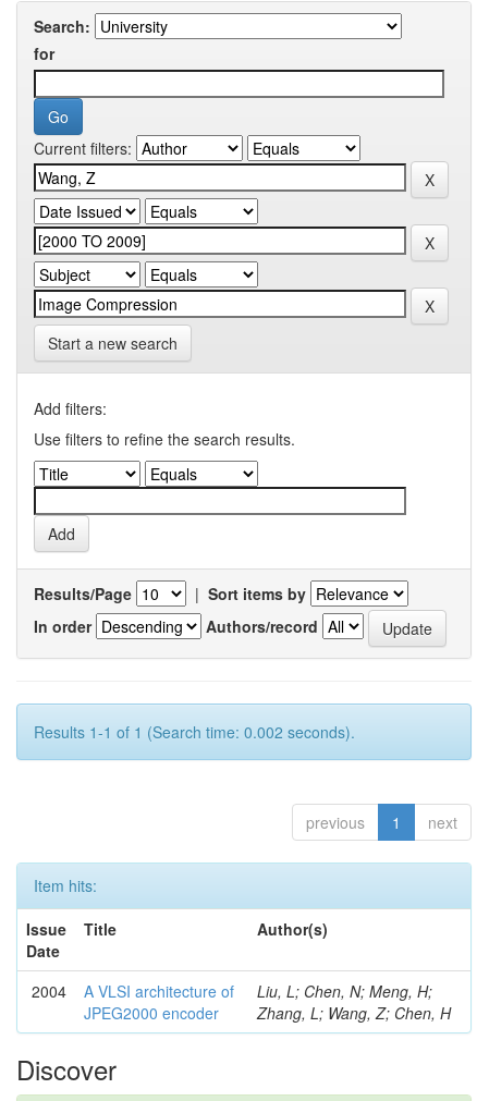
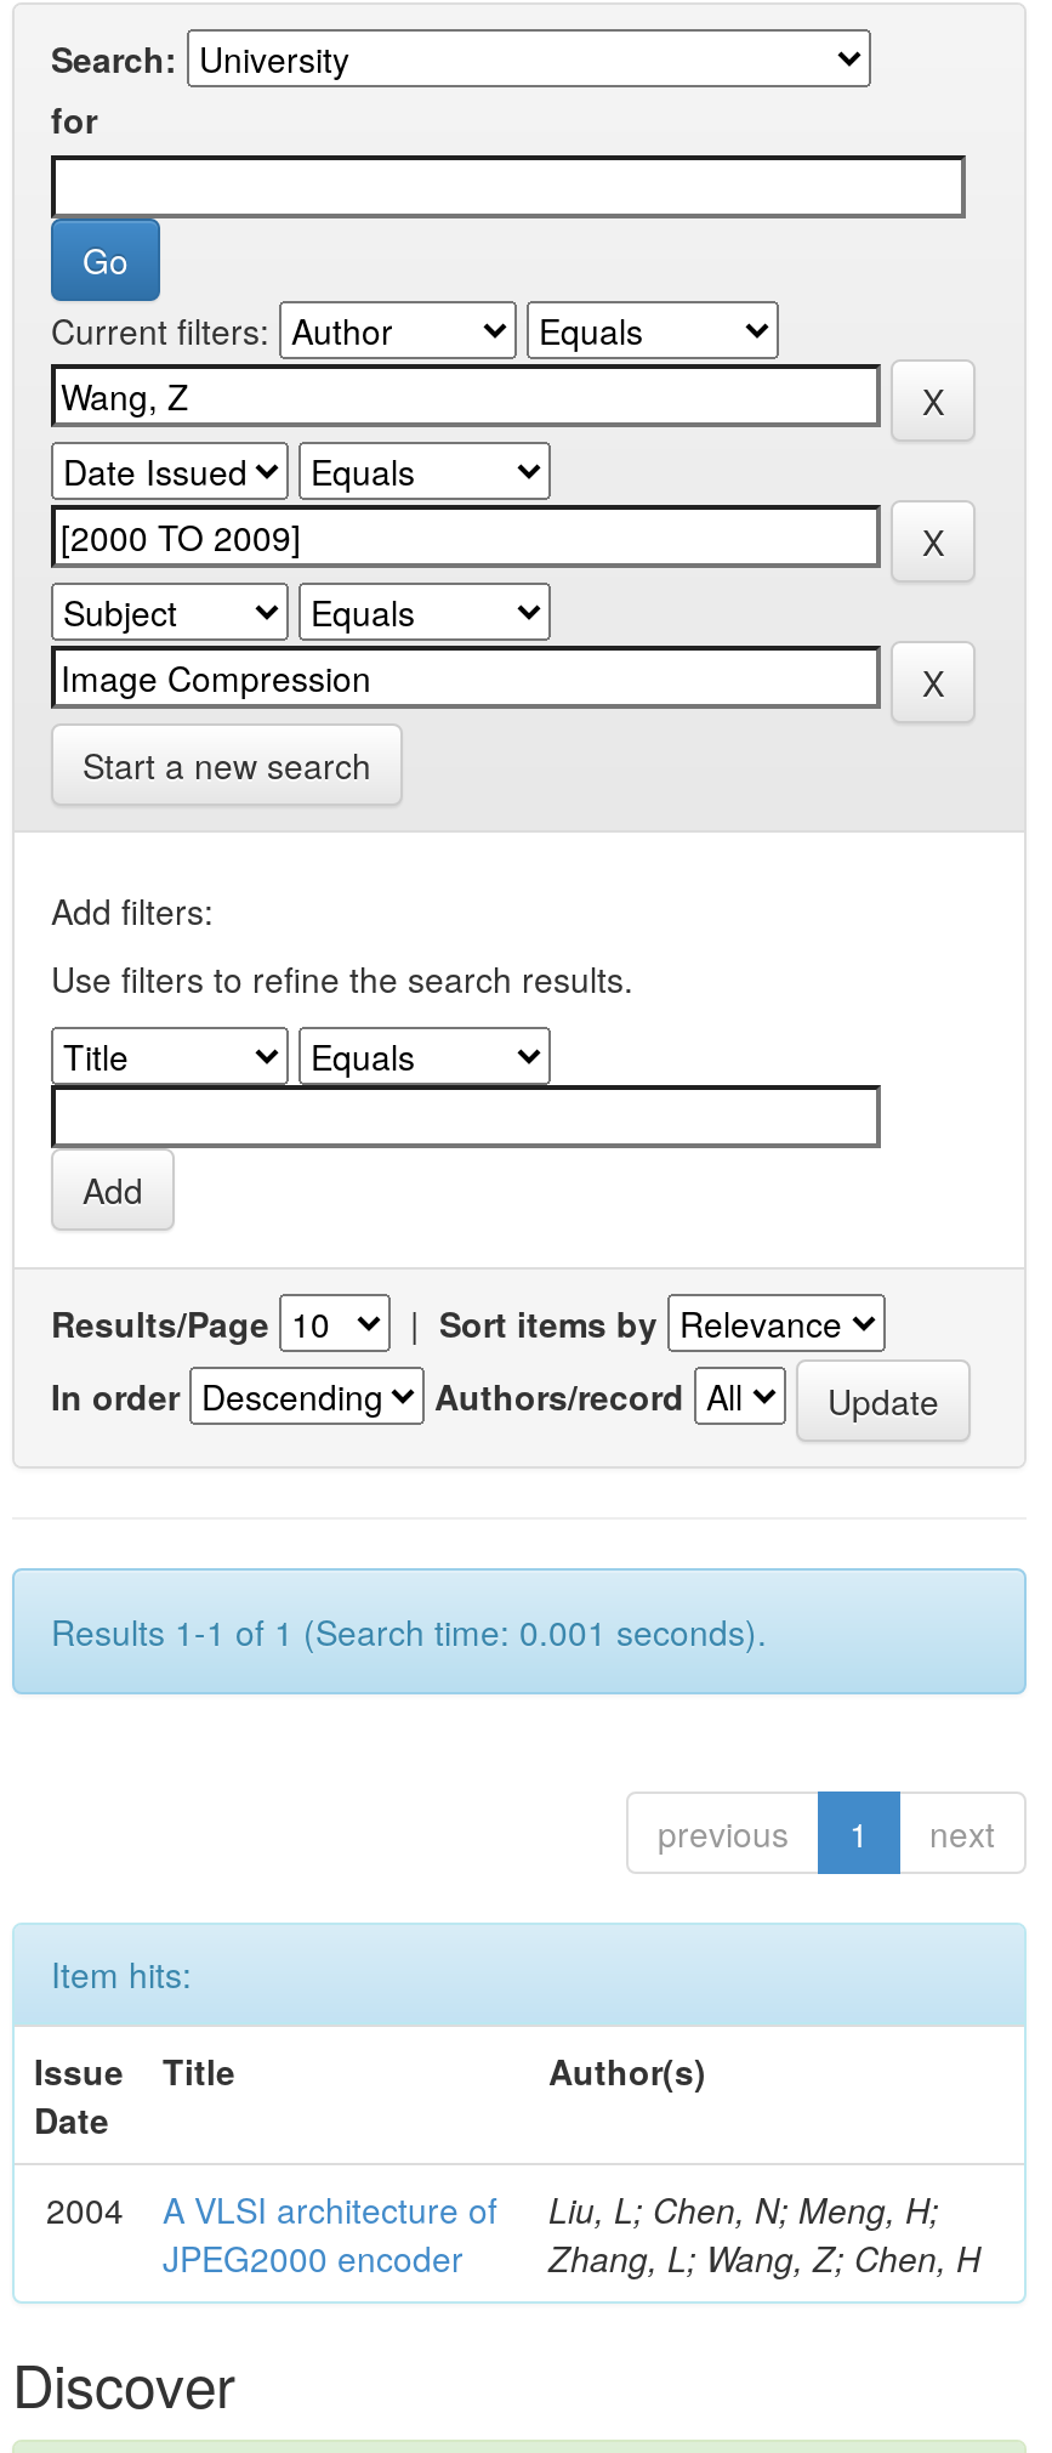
- Results 1-1 of 1 (Search time: 0.002 seconds).
+ Results 1-1 of 1 (Search time: 0.001 seconds).
